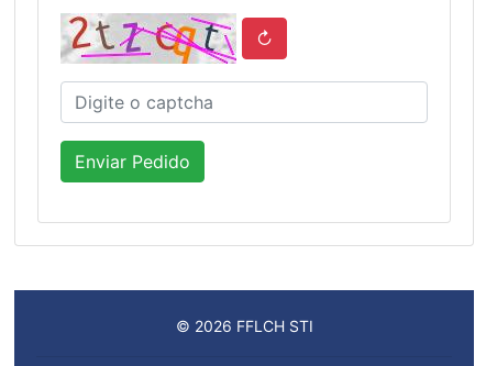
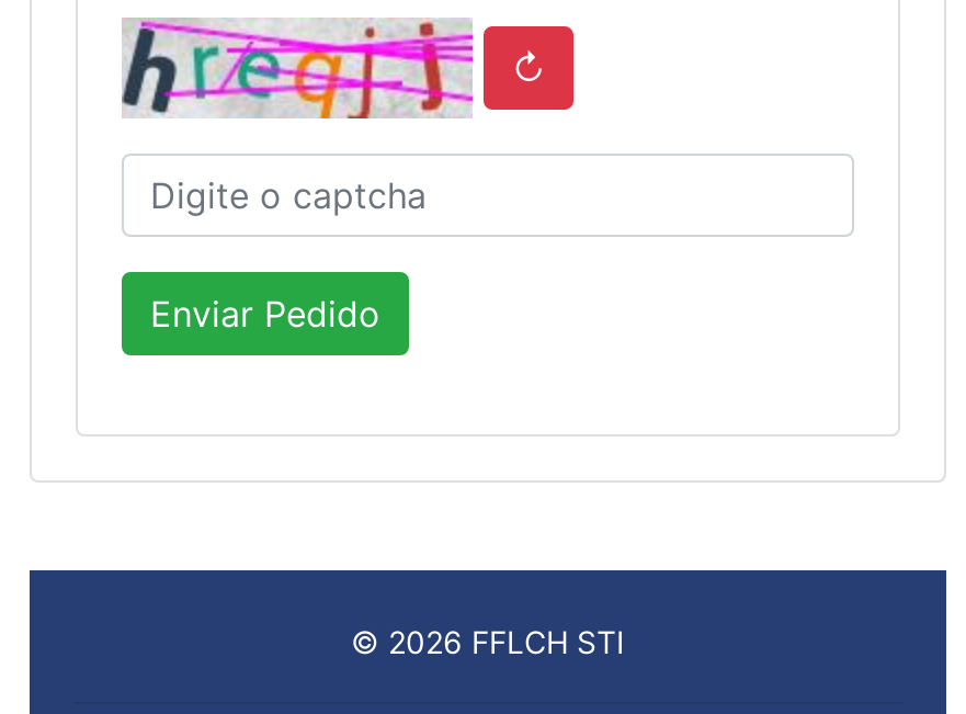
- [image]
+ [image]
